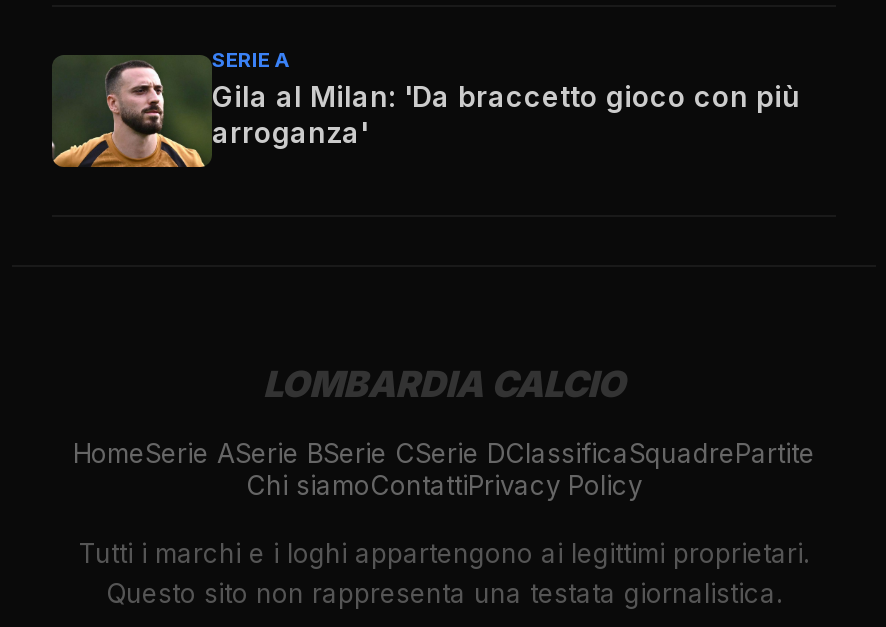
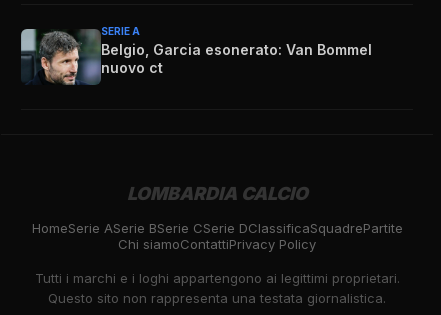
- [image]
- Gila al Milan: 'Da braccetto gioco con più
- arroganza'
+ [image]
+ Belgio, Garcia esonerato: Van Bommel
+ nuovo ct
